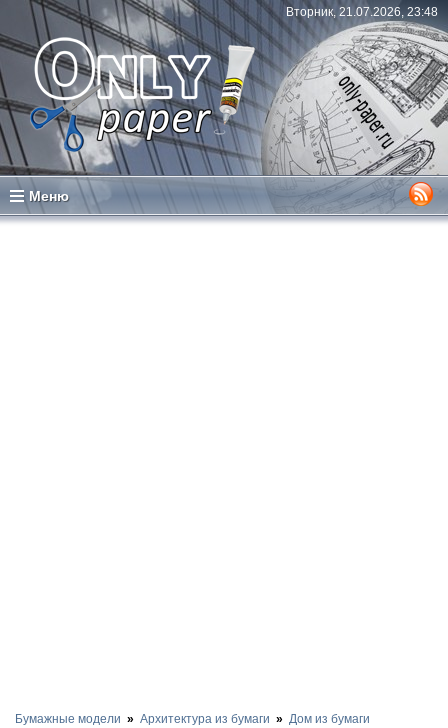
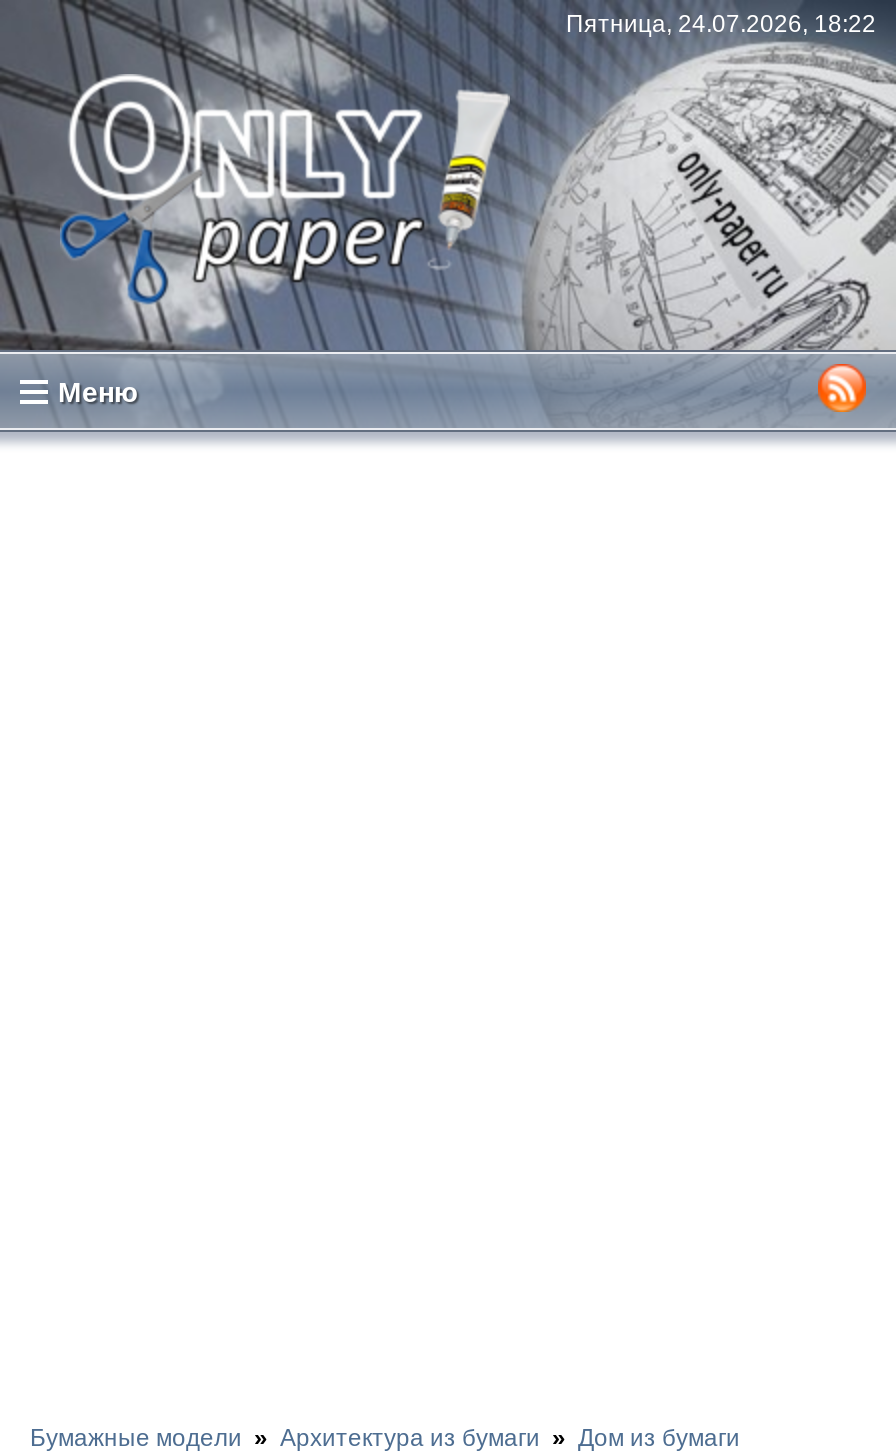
- Вторник, 21.07.2026, 23:48
+ Пятница, 24.07.2026, 18:22
